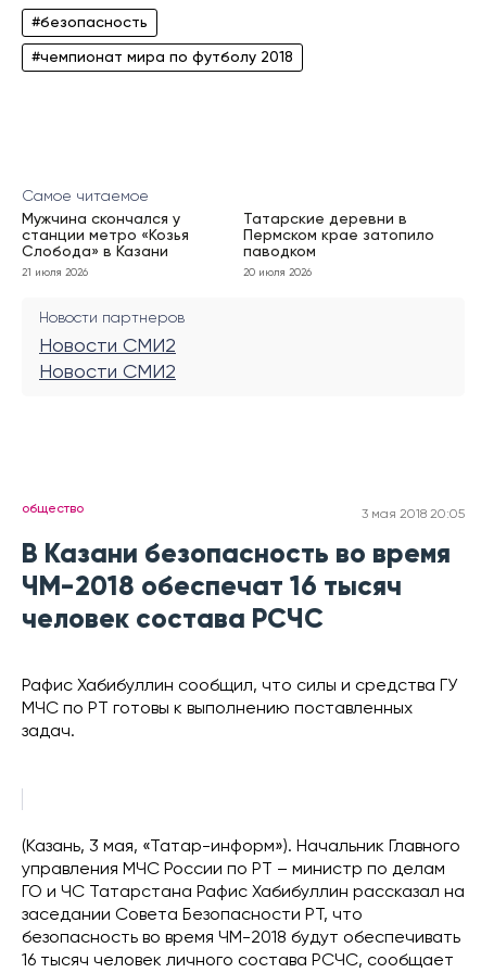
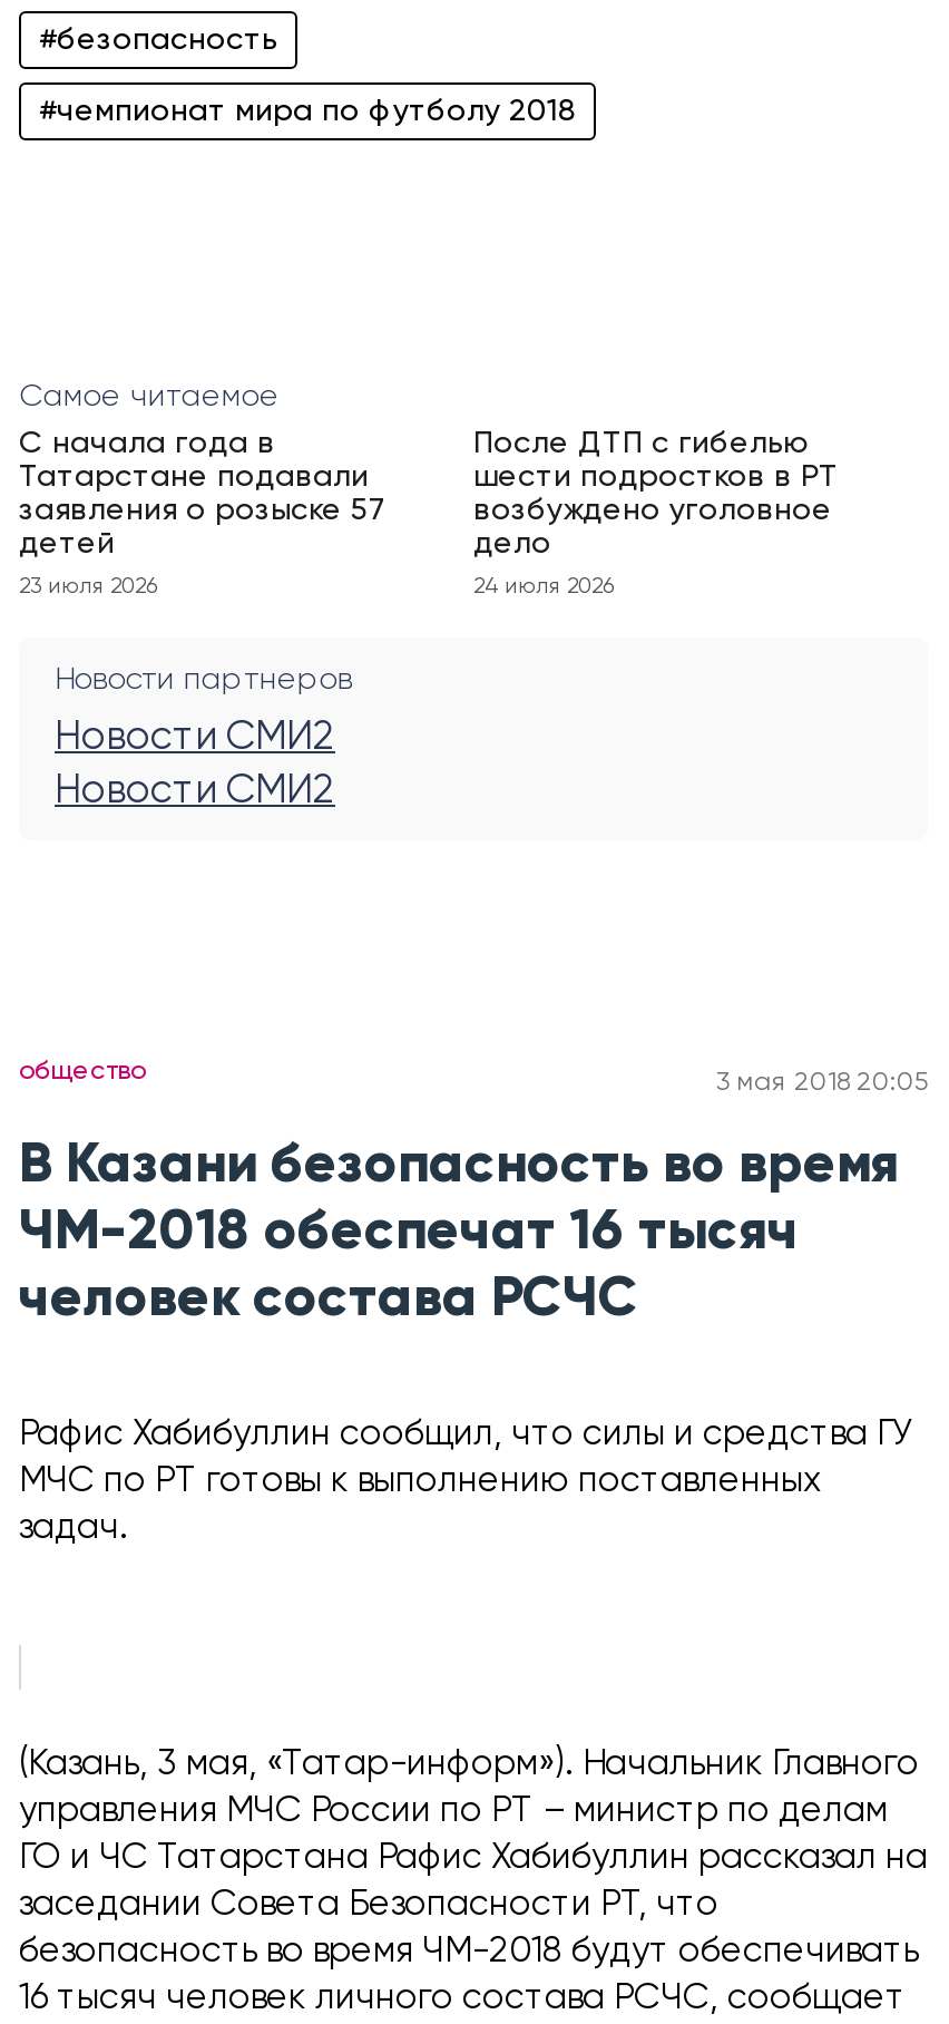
- Мужчина скончался у
- станции метро «Козья
- Слобода» в Казани
+ С начала года в
+ Татарстане подавали
+ заявления о розыске 57
+ детей

- Татарские деревни в
- Пермском крае затопило
- паводком
+ После ДТП с гибелью
+ шести подростков в РТ
+ возбуждено уголовное
+ дело

- 21 июля 2026
+ 23 июля 2026

- 20 июля 2026
+ 24 июля 2026
